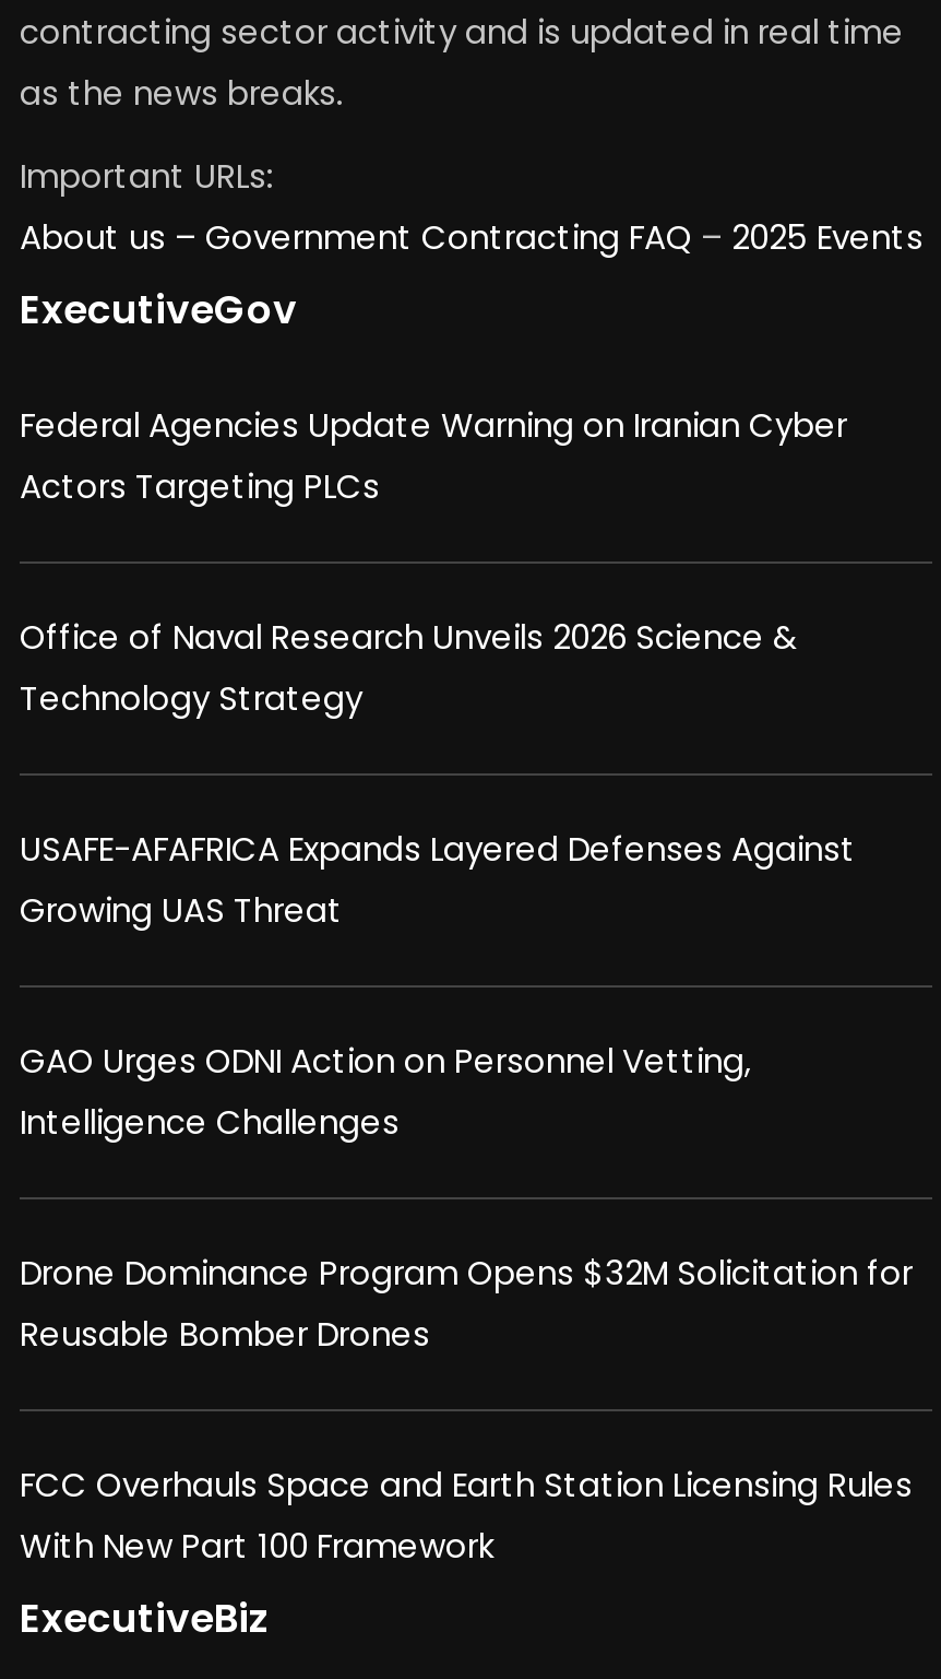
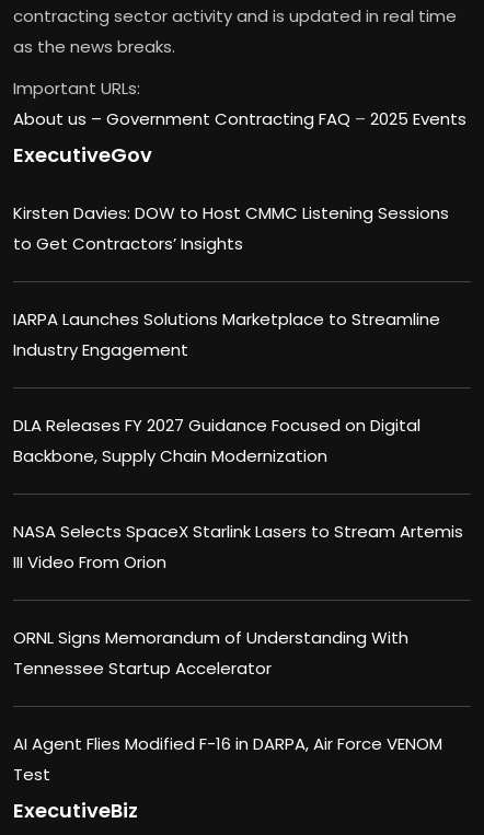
- Federal Agencies Update Warning on Iranian Cyber
- Actors Targeting PLCs
+ Kirsten Davies: DOW to Host CMMC Listening Sessions
+ to Get Contractors’ Insights

- Office of Naval Research Unveils 2026 Science &
- Technology Strategy
+ IARPA Launches Solutions Marketplace to Streamline
+ Industry Engagement

- USAFE-AFAFRICA Expands Layered Defenses Against
- Growing UAS Threat
+ DLA Releases FY 2027 Guidance Focused on Digital
+ Backbone, Supply Chain Modernization

- GAO Urges ODNI Action on Personnel Vetting,
- Intelligence Challenges
+ NASA Selects SpaceX Starlink Lasers to Stream Artemis
+ III Video From Orion

- Drone Dominance Program Opens $32M Solicitation for
- Reusable Bomber Drones
+ ORNL Signs Memorandum of Understanding With
+ Tennessee Startup Accelerator

- FCC Overhauls Space and Earth Station Licensing Rules
- With New Part 100 Framework
+ AI Agent Flies Modified F-16 in DARPA, Air Force VENOM
+ Test
